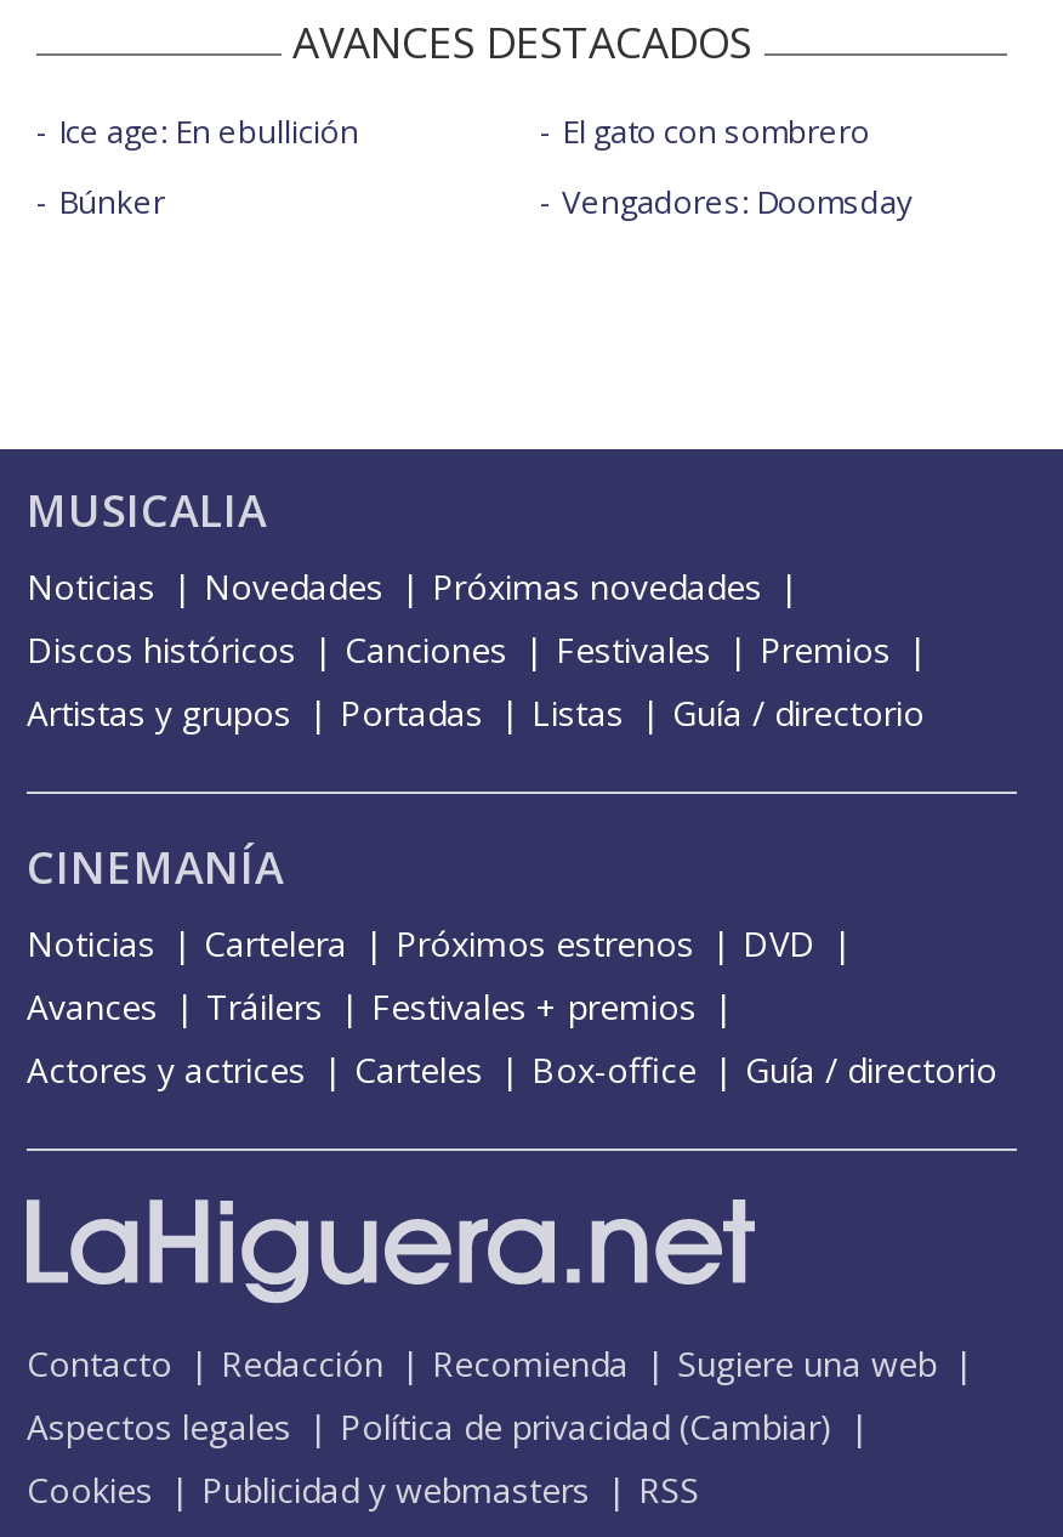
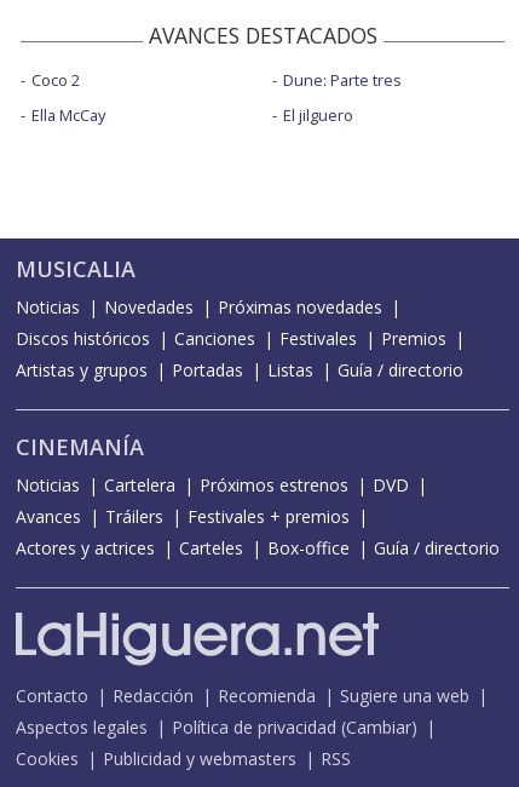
- Ice age: En ebullición
+ Coco 2

- El gato con sombrero
+ Dune: Parte tres

- Búnker
+ Ella McCay

- Vengadores: Doomsday
+ El jilguero
